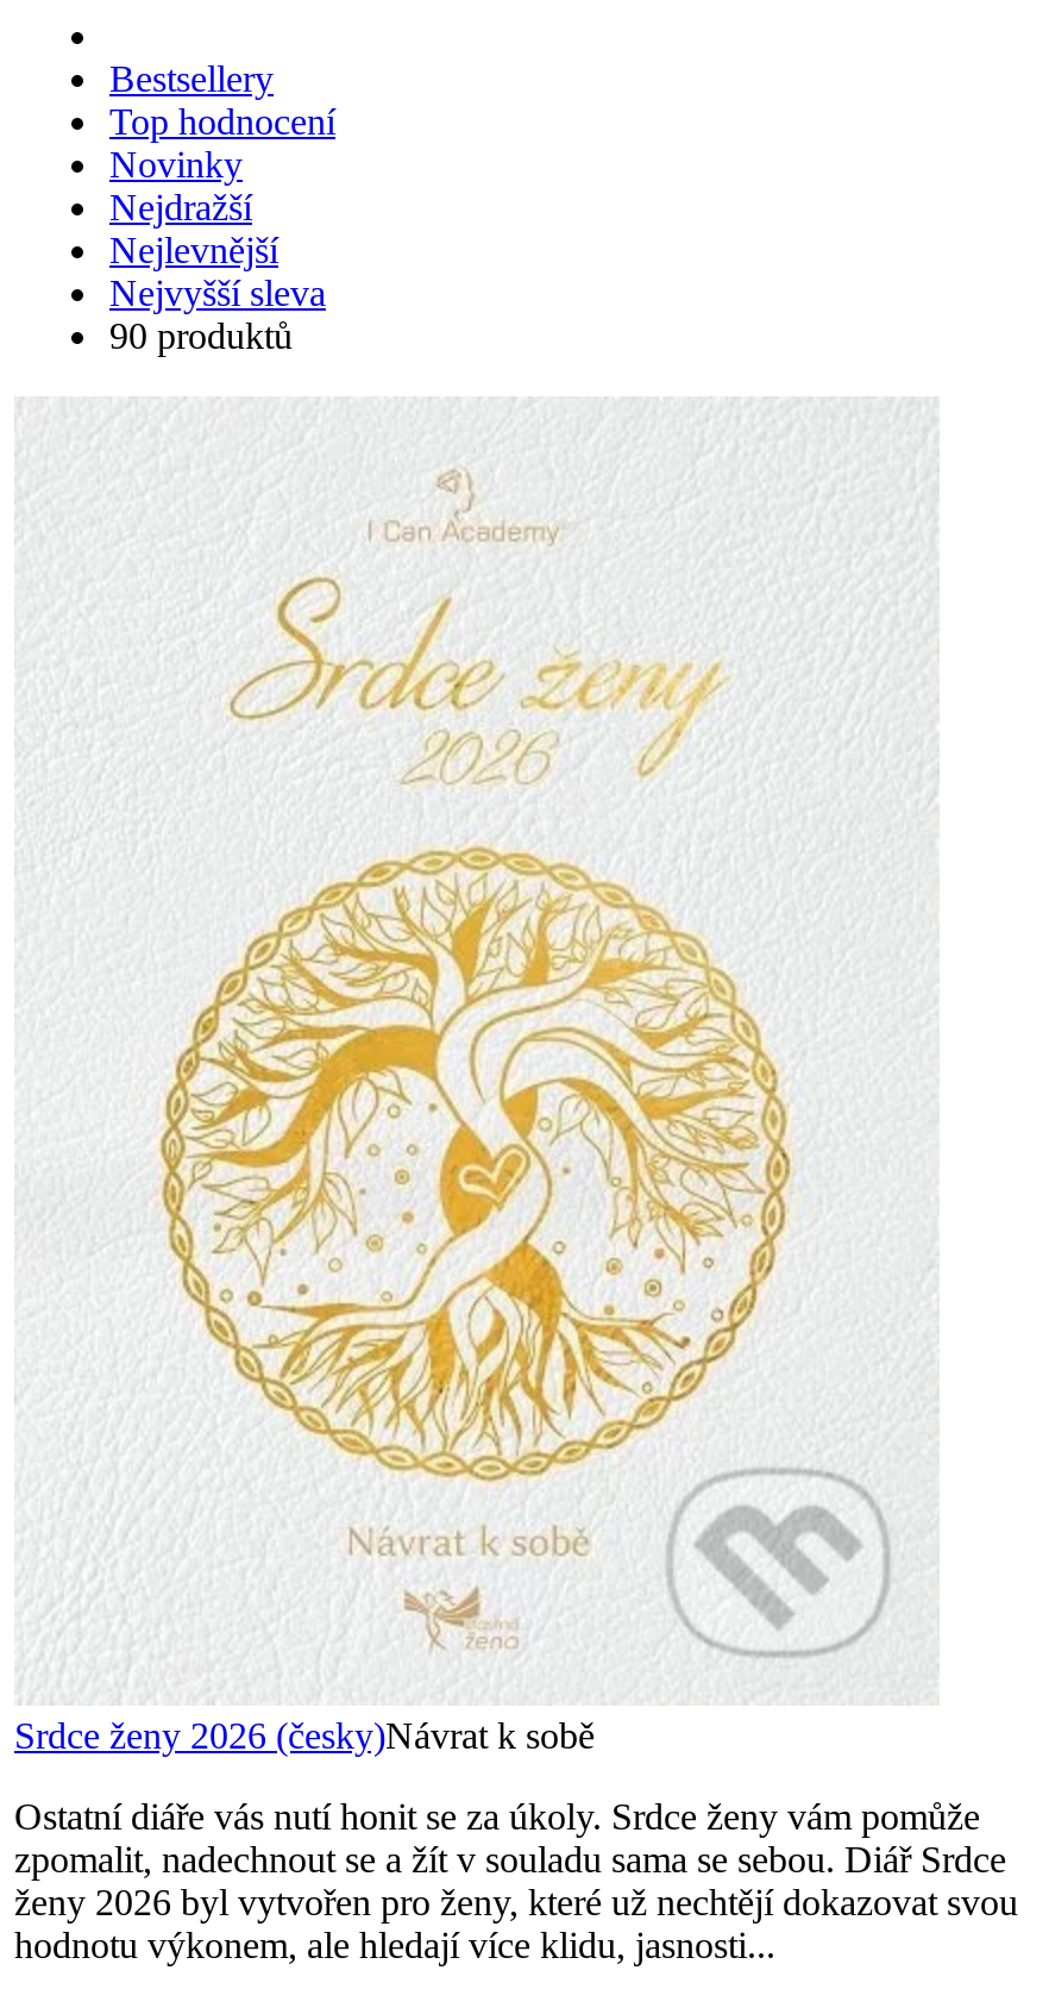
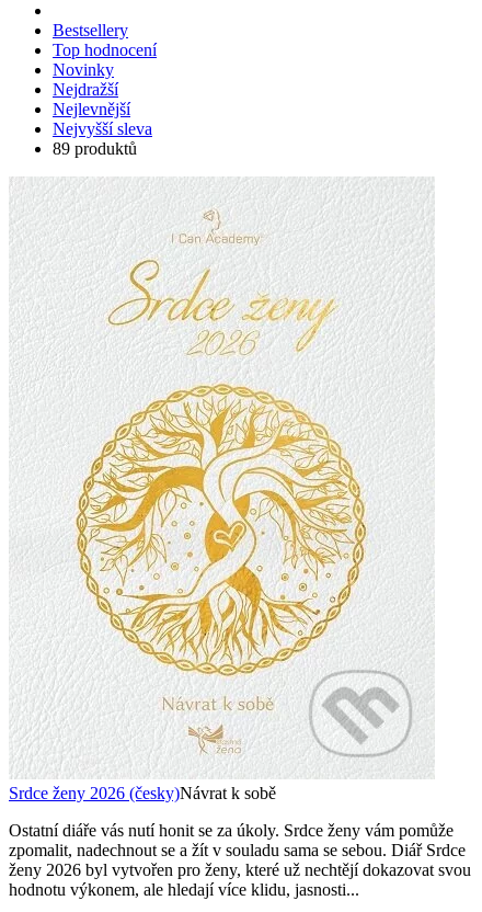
- 90 produktů
+ 89 produktů
